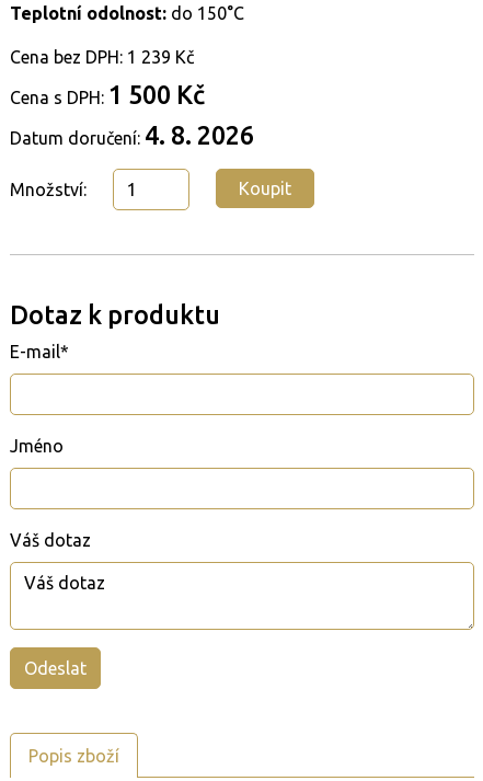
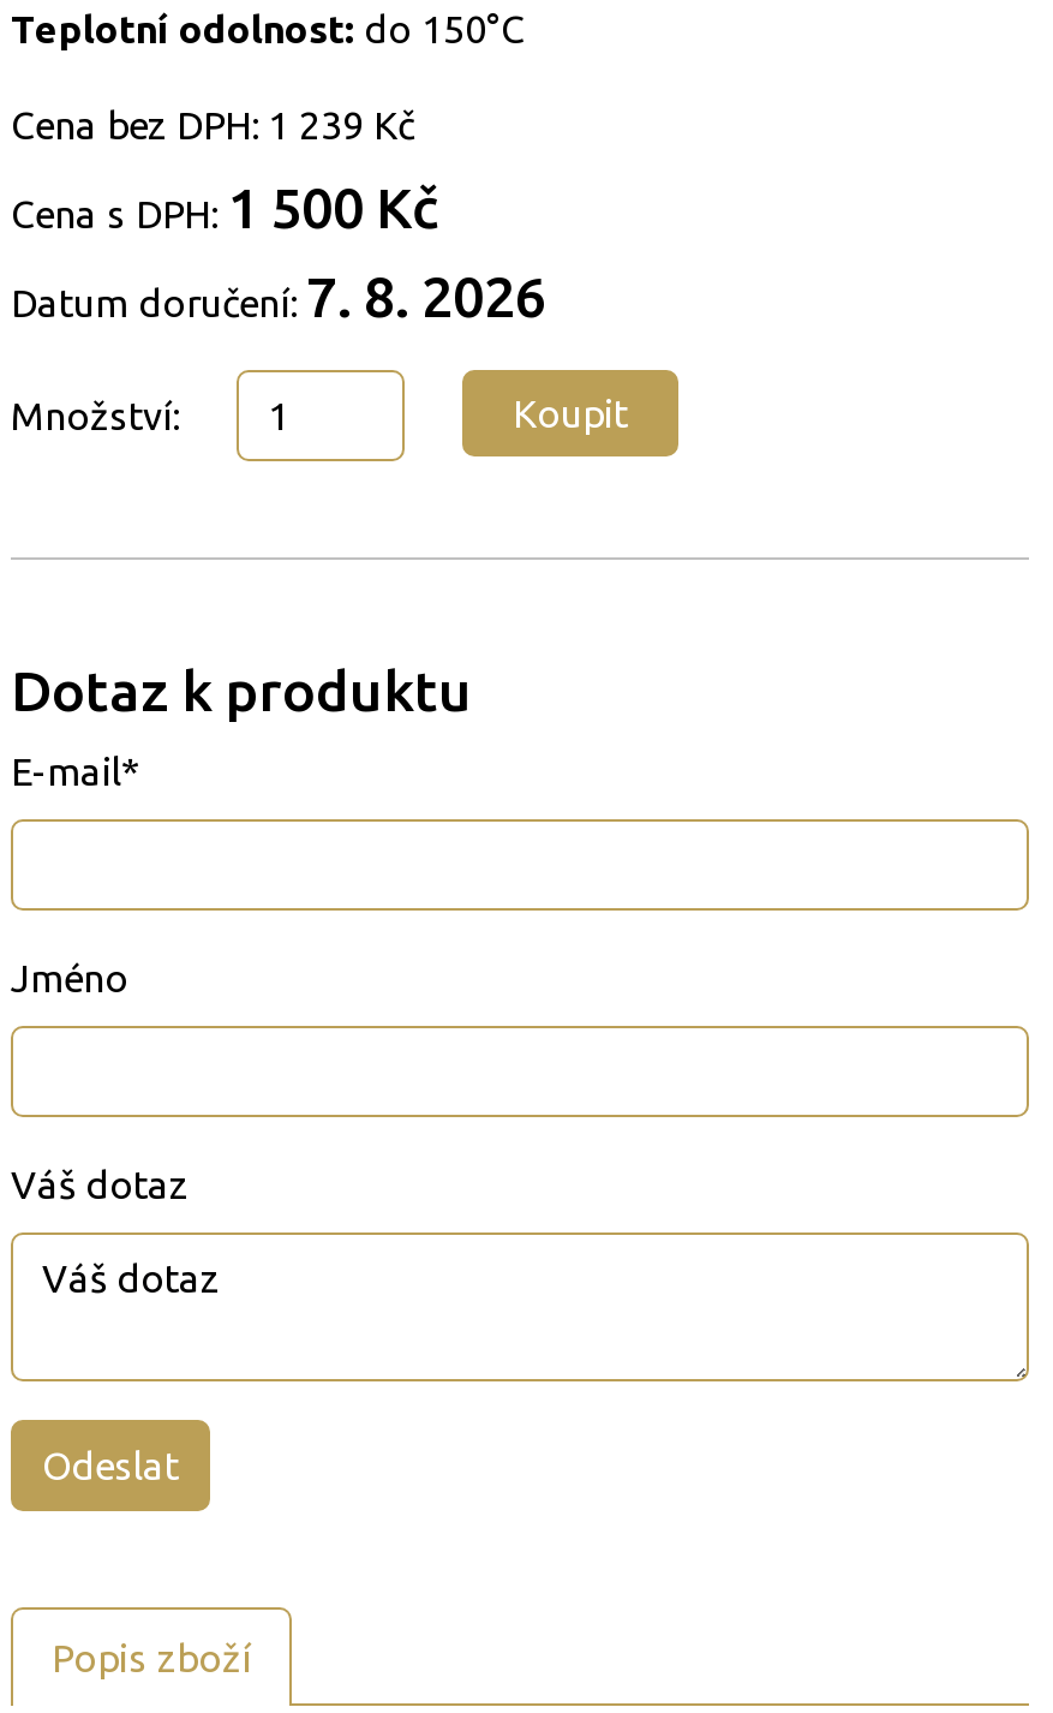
- Datum doručení: 4. 8. 2026
+ Datum doručení: 7. 8. 2026
